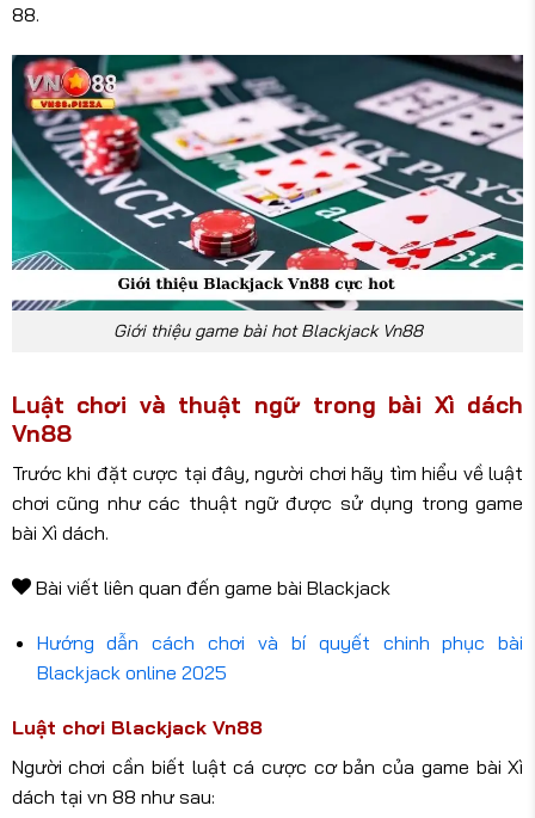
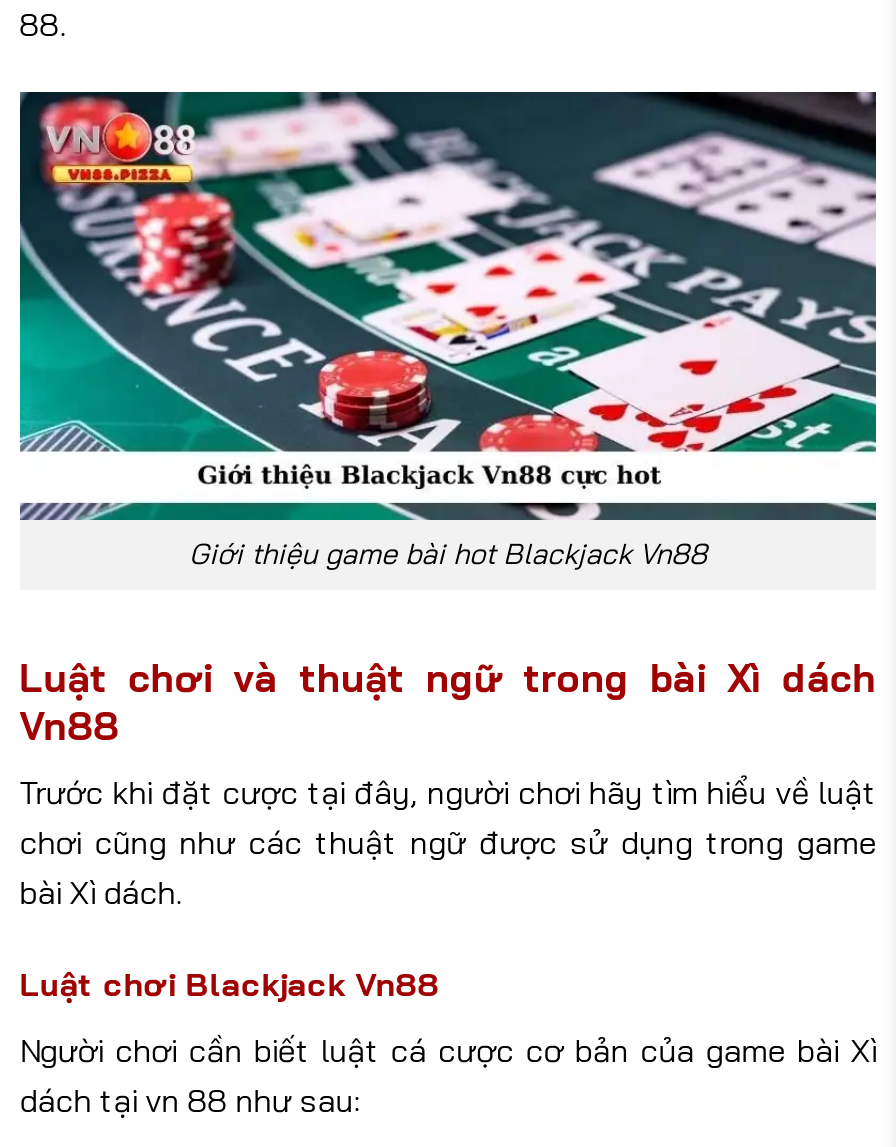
- Bài viết liên quan đến game bài Blackjack
- Hướng dẫn cách chơi và bí quyết chinh phục bài
- Blackjack online 2025
